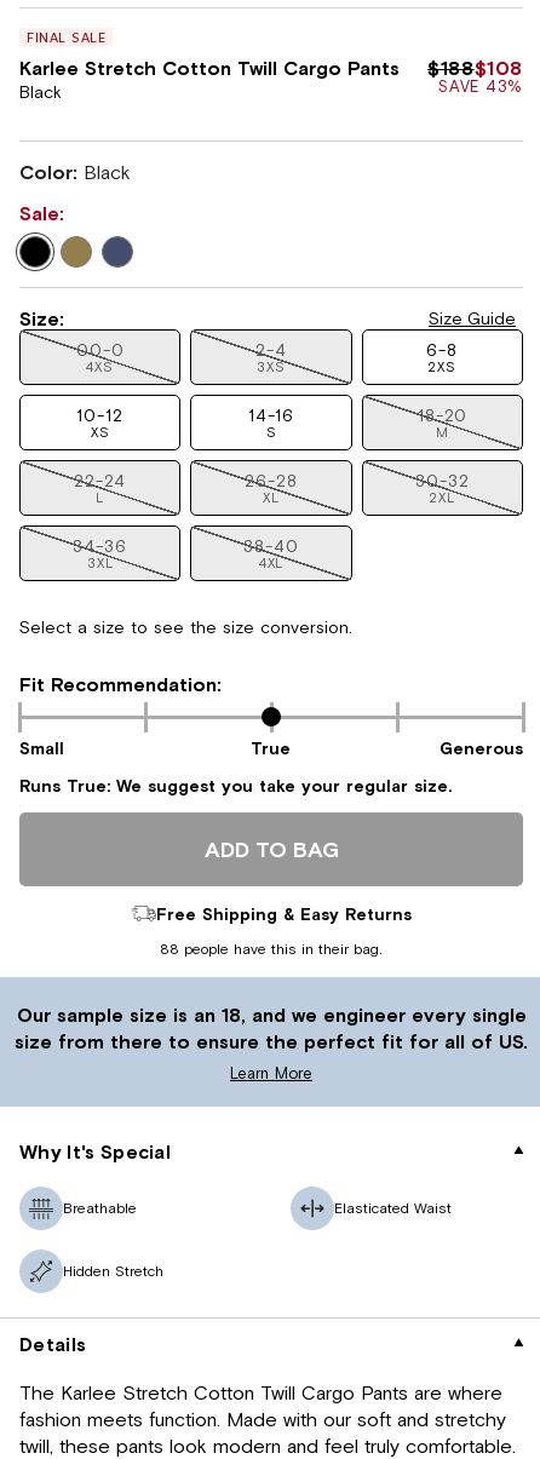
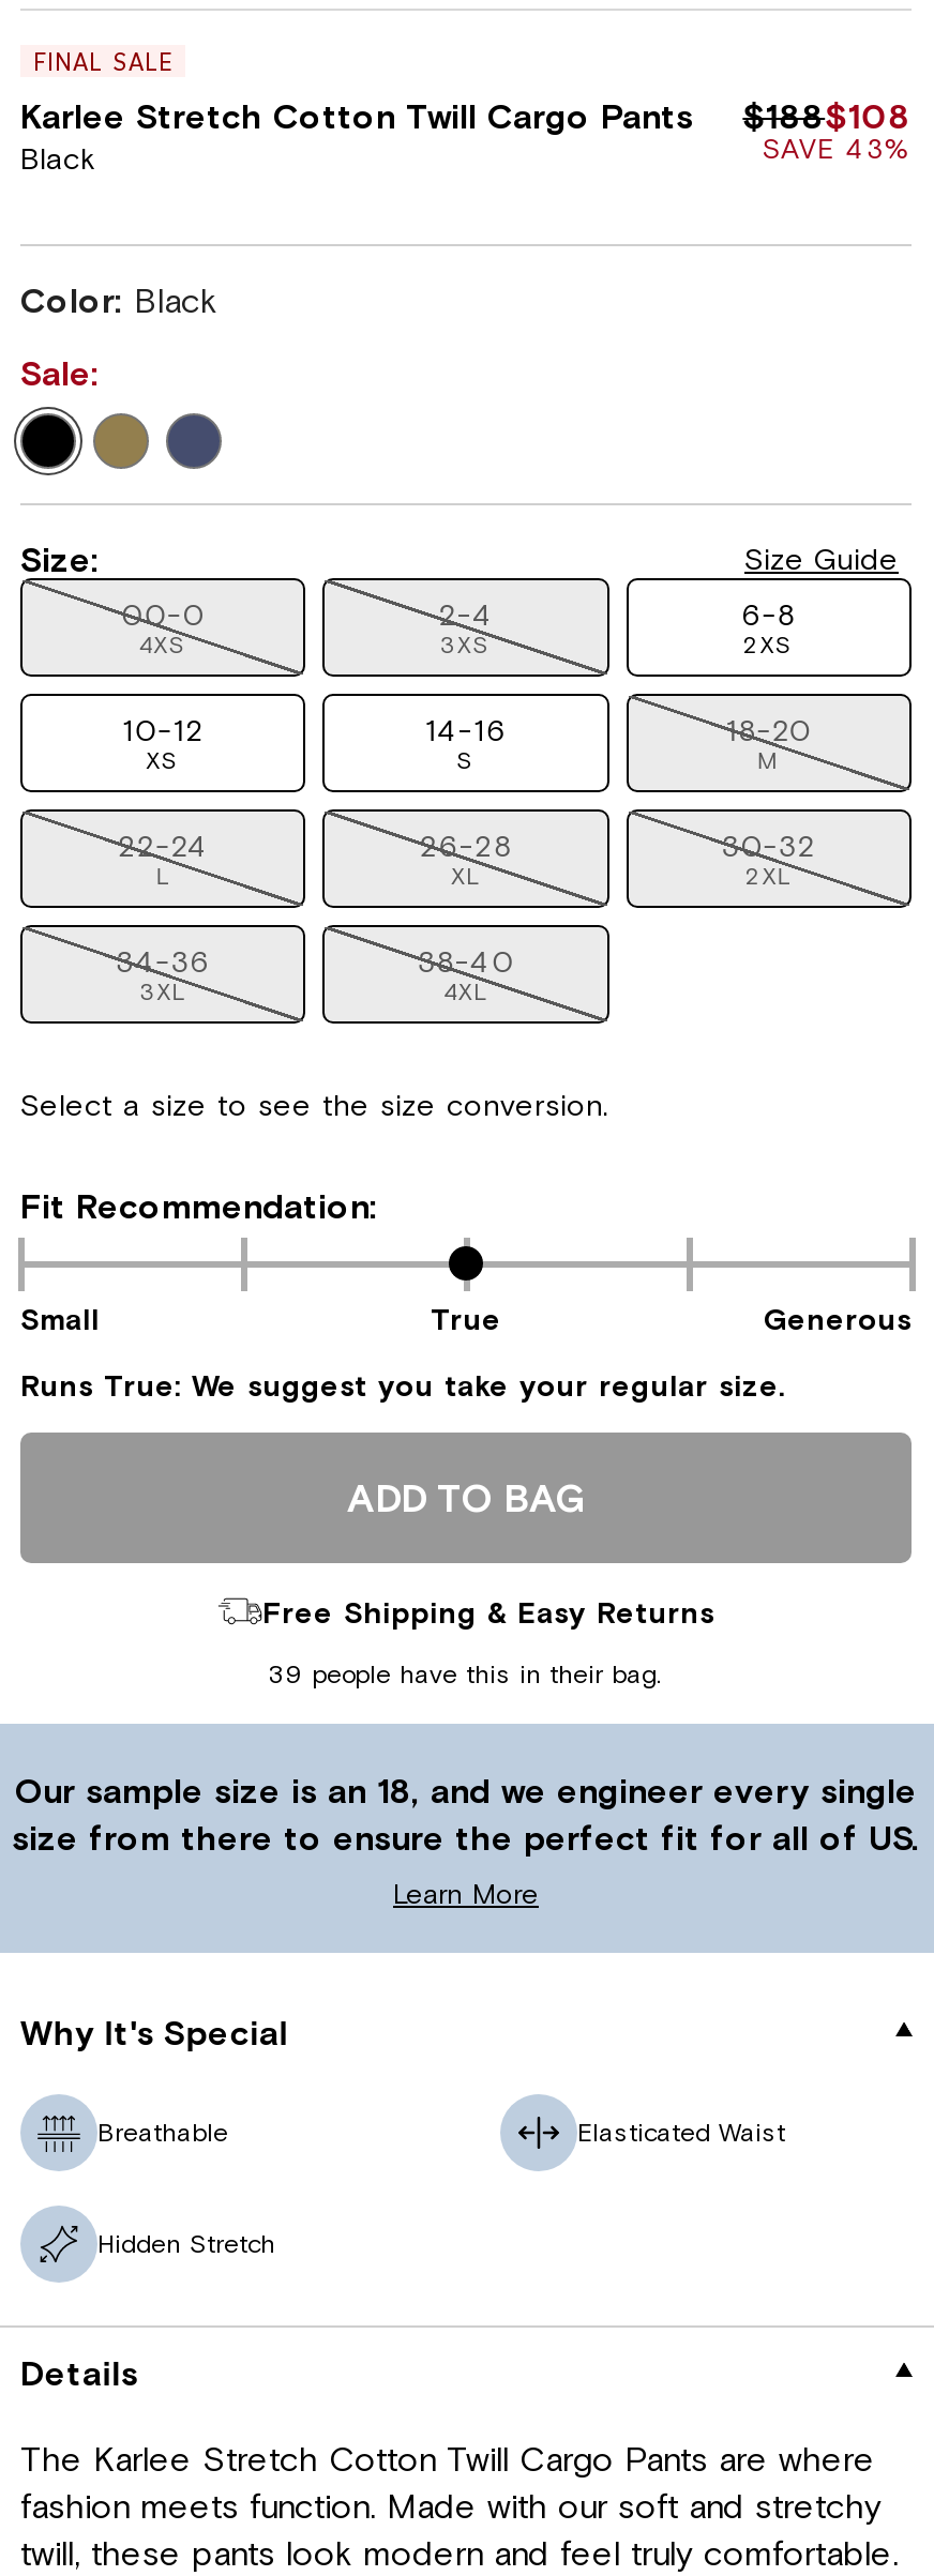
- 88 people have this in their bag.
+ 39 people have this in their bag.
